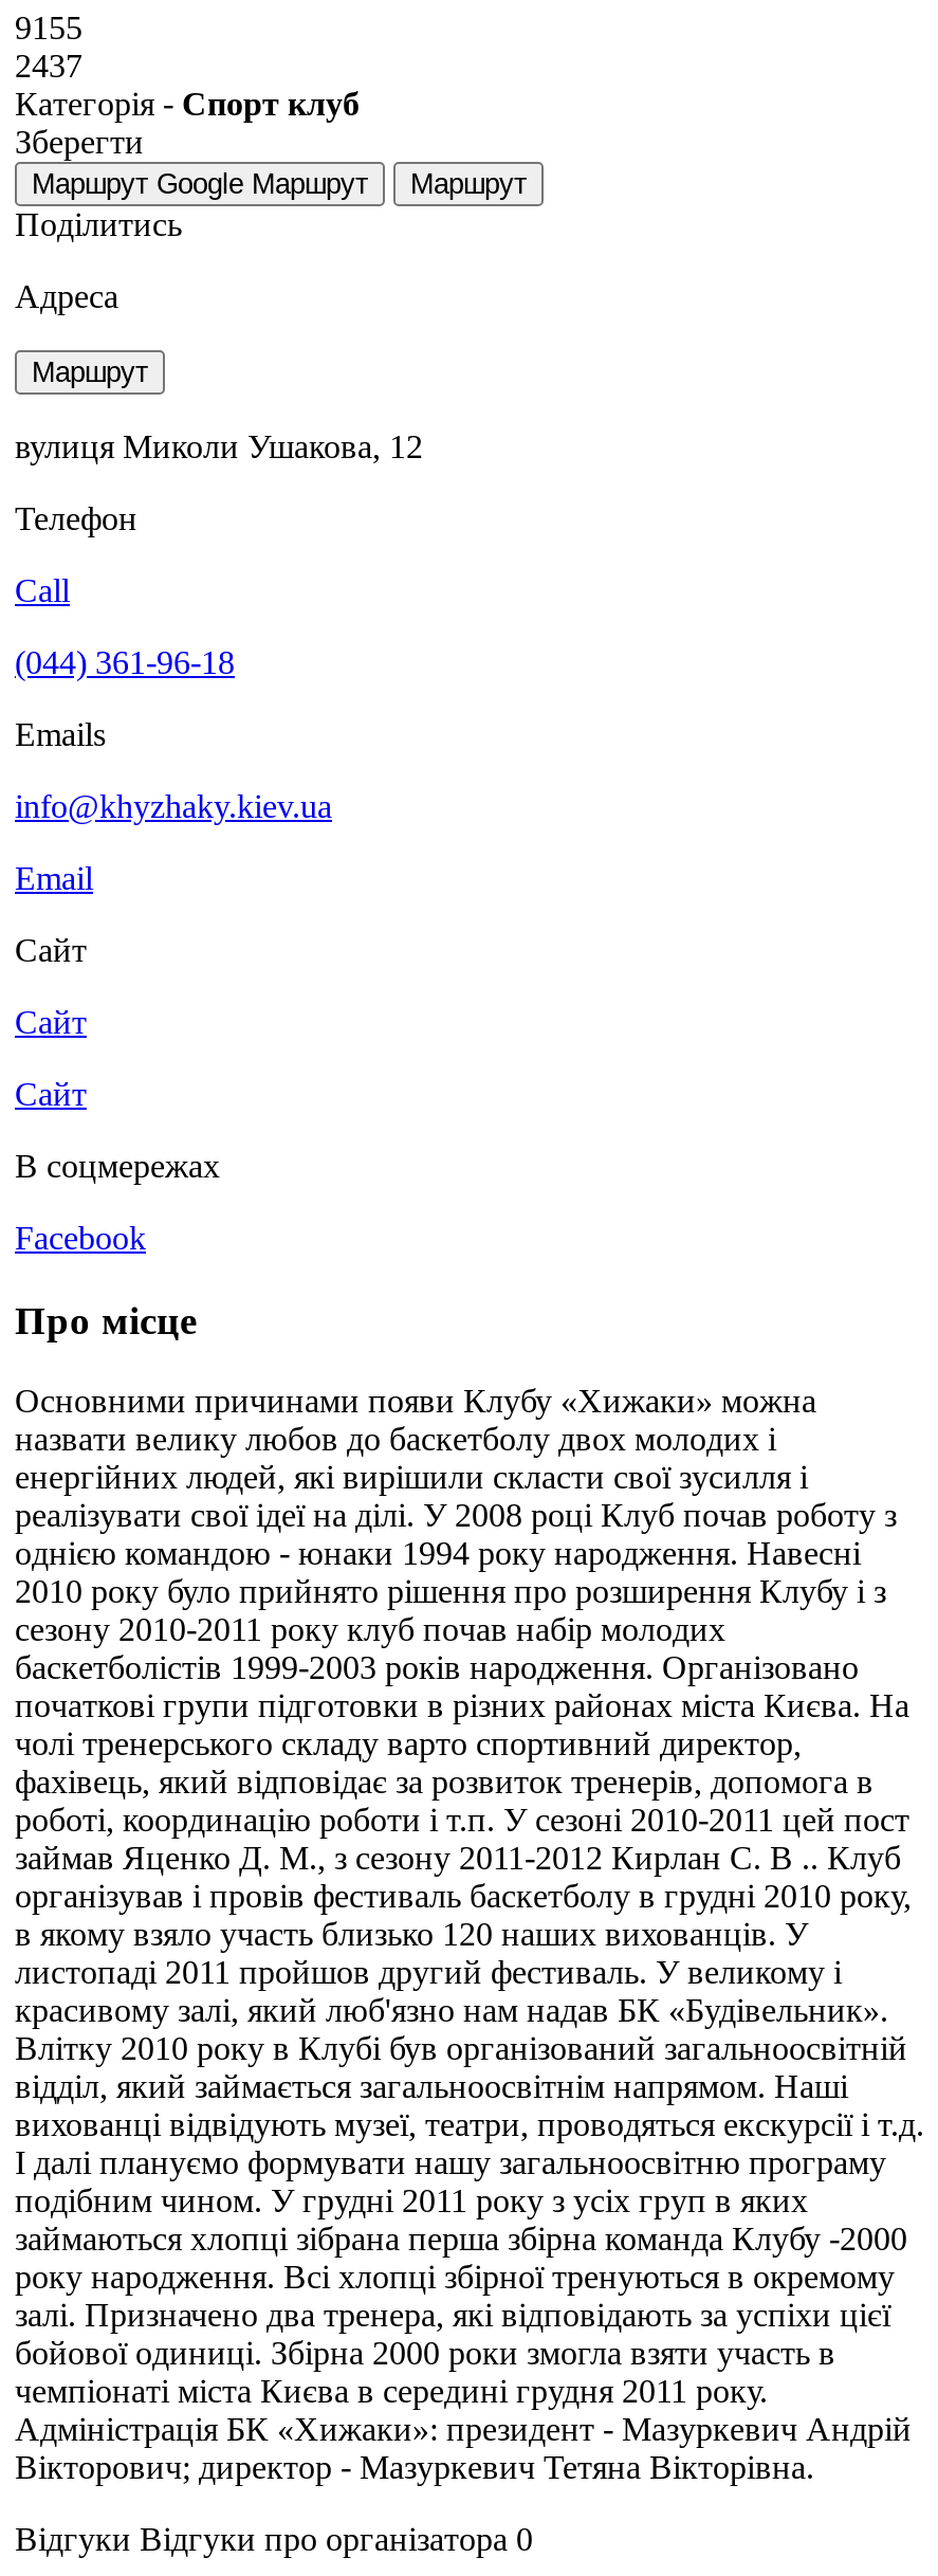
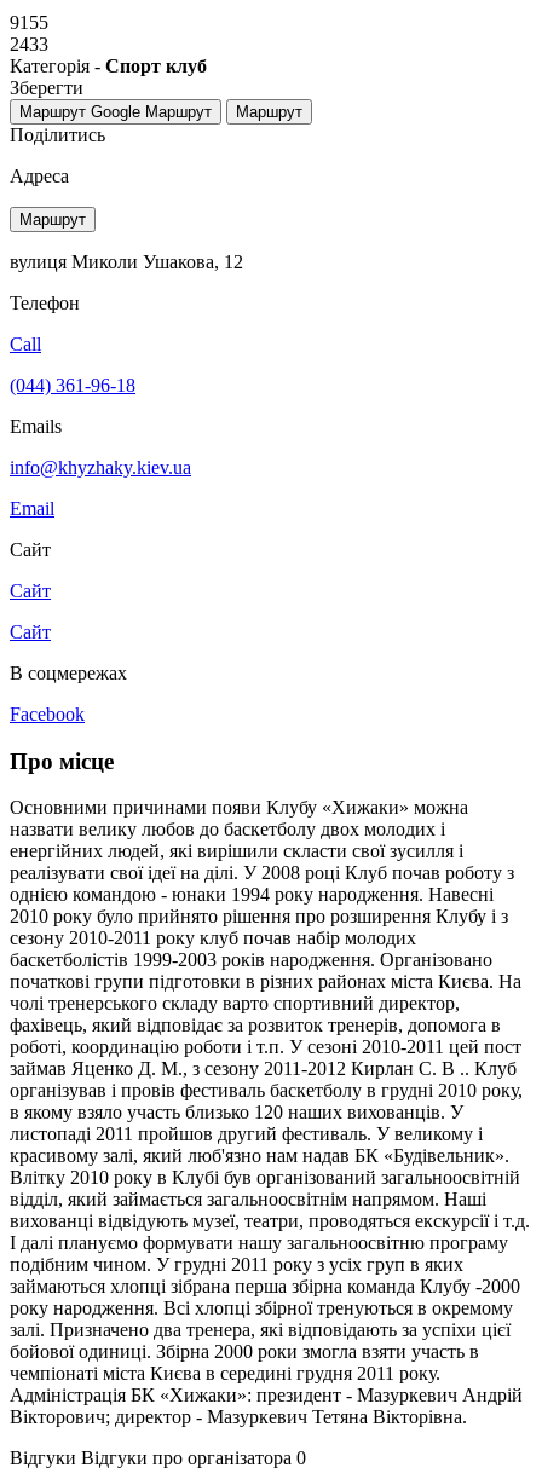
- 2437
+ 2433
